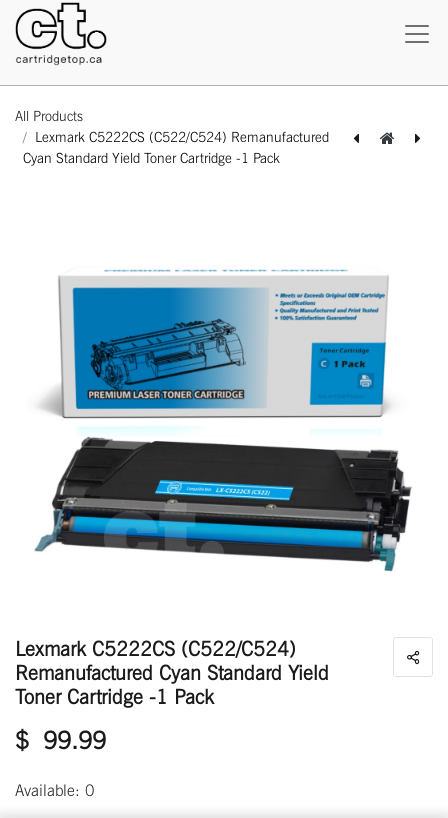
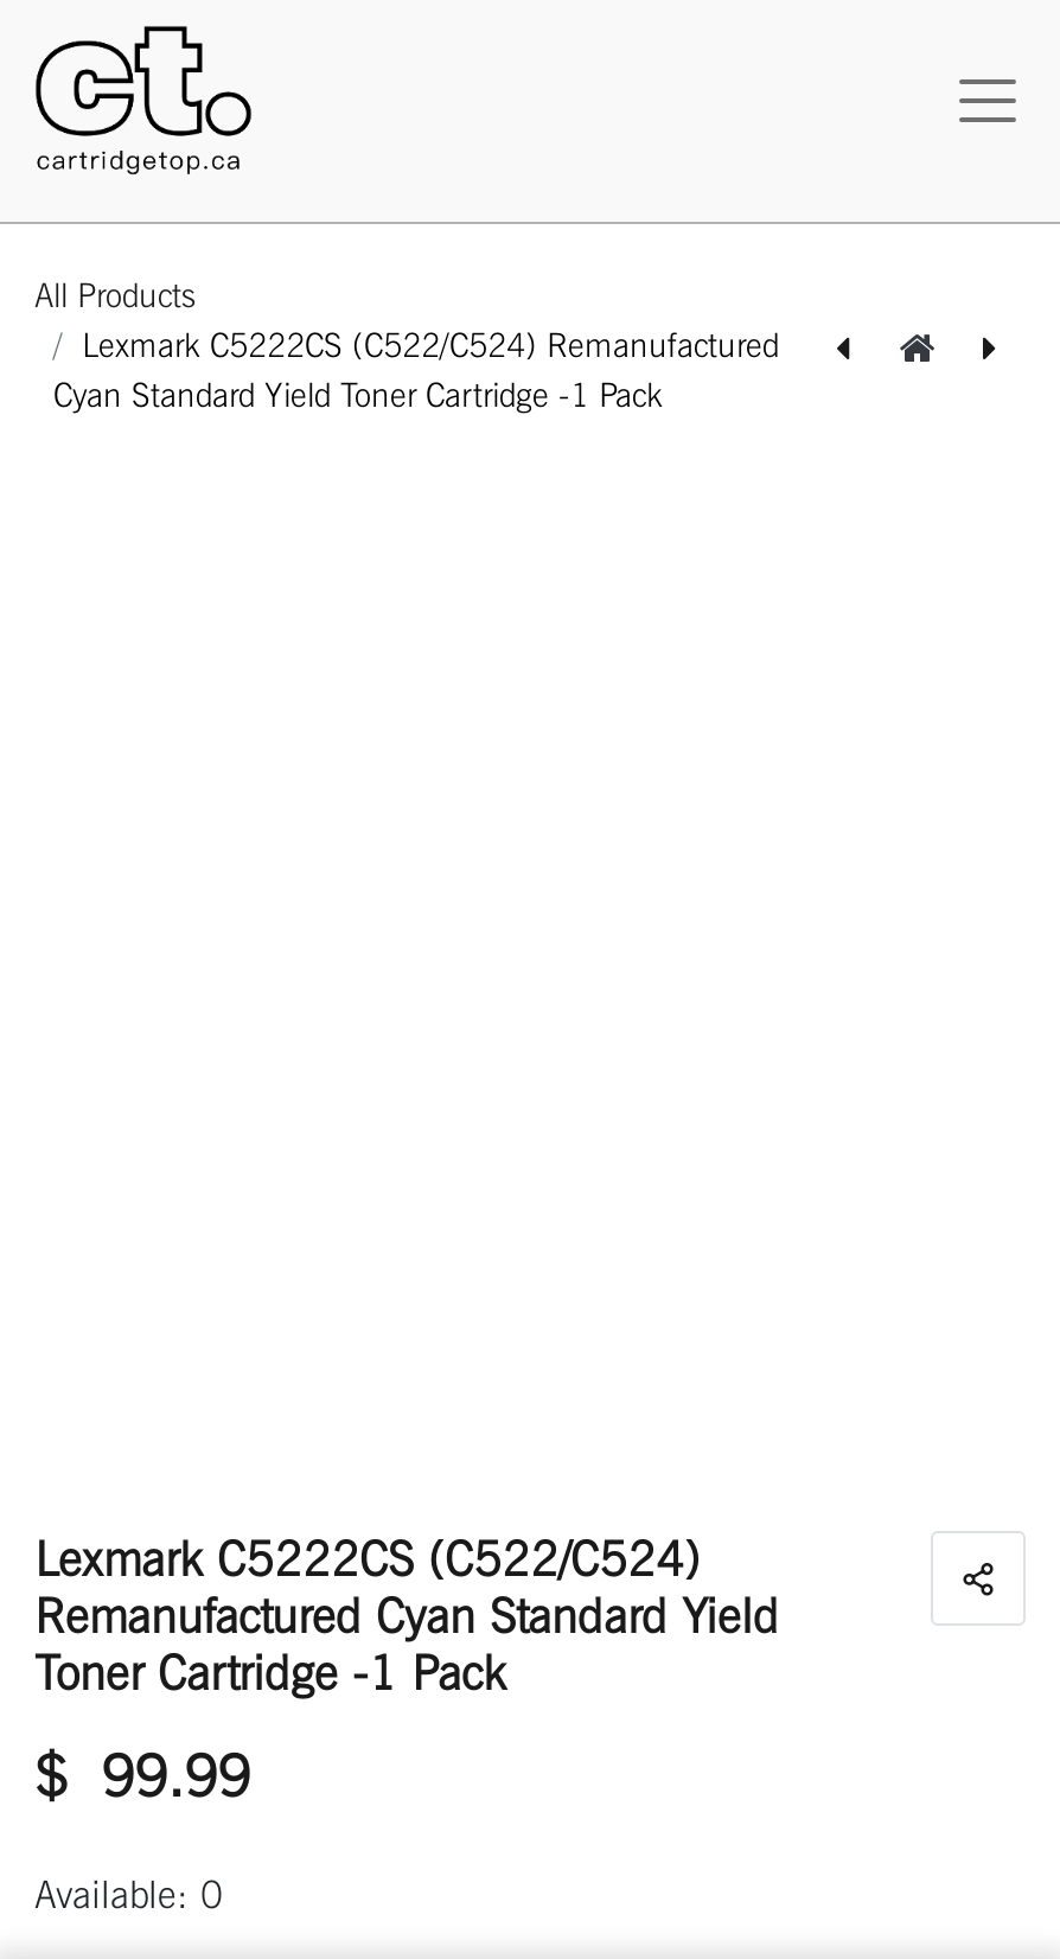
- [image]

- [image]
